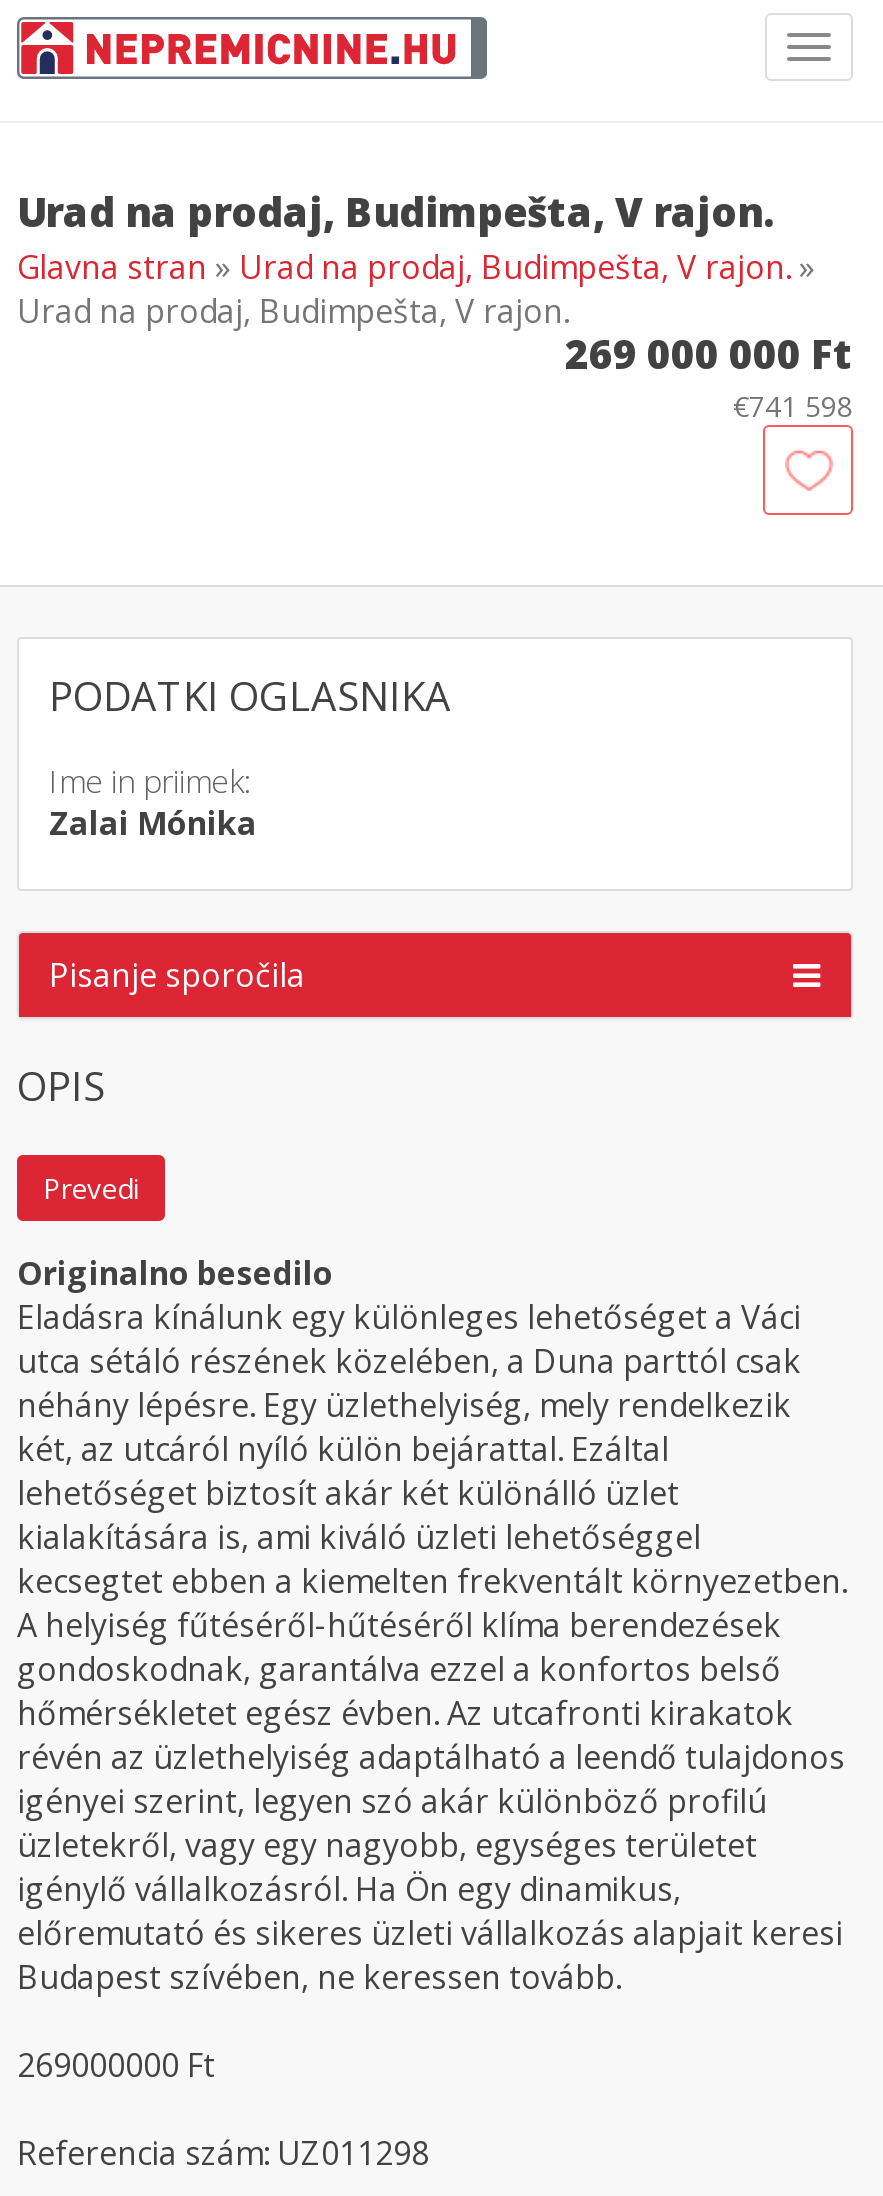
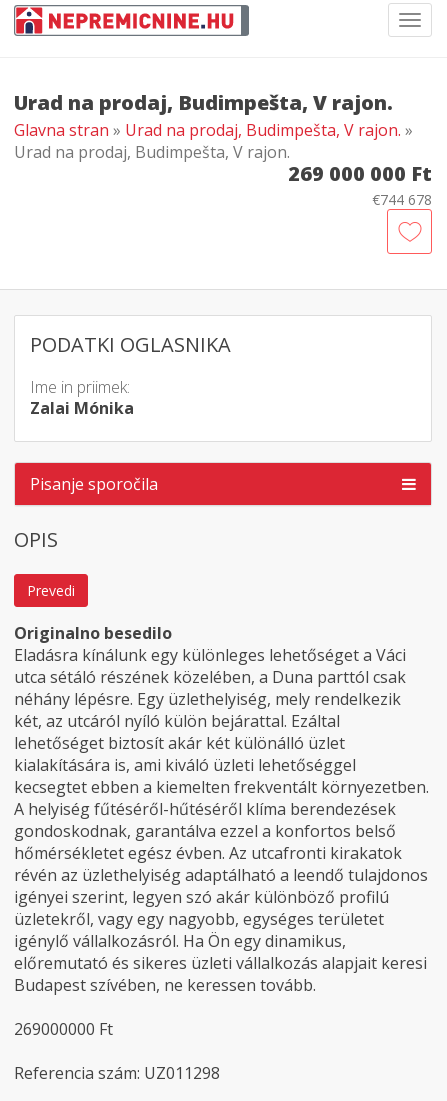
- €741 598
+ €744 678
